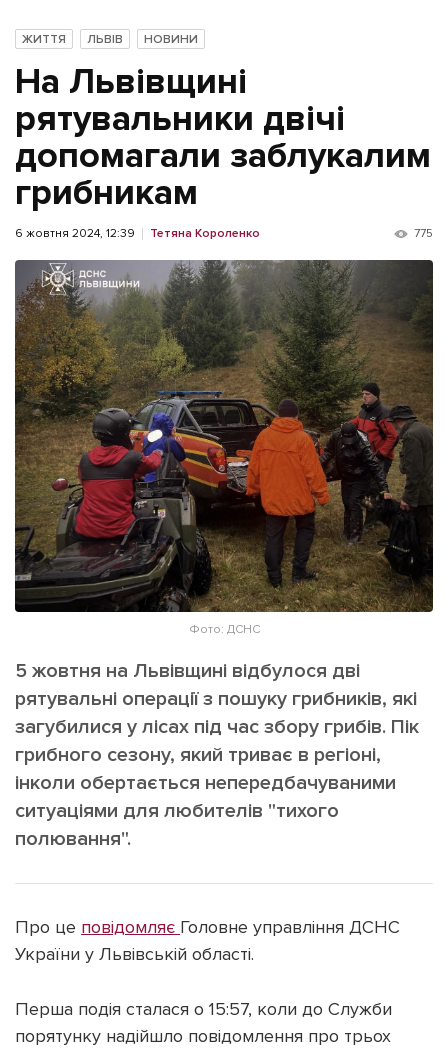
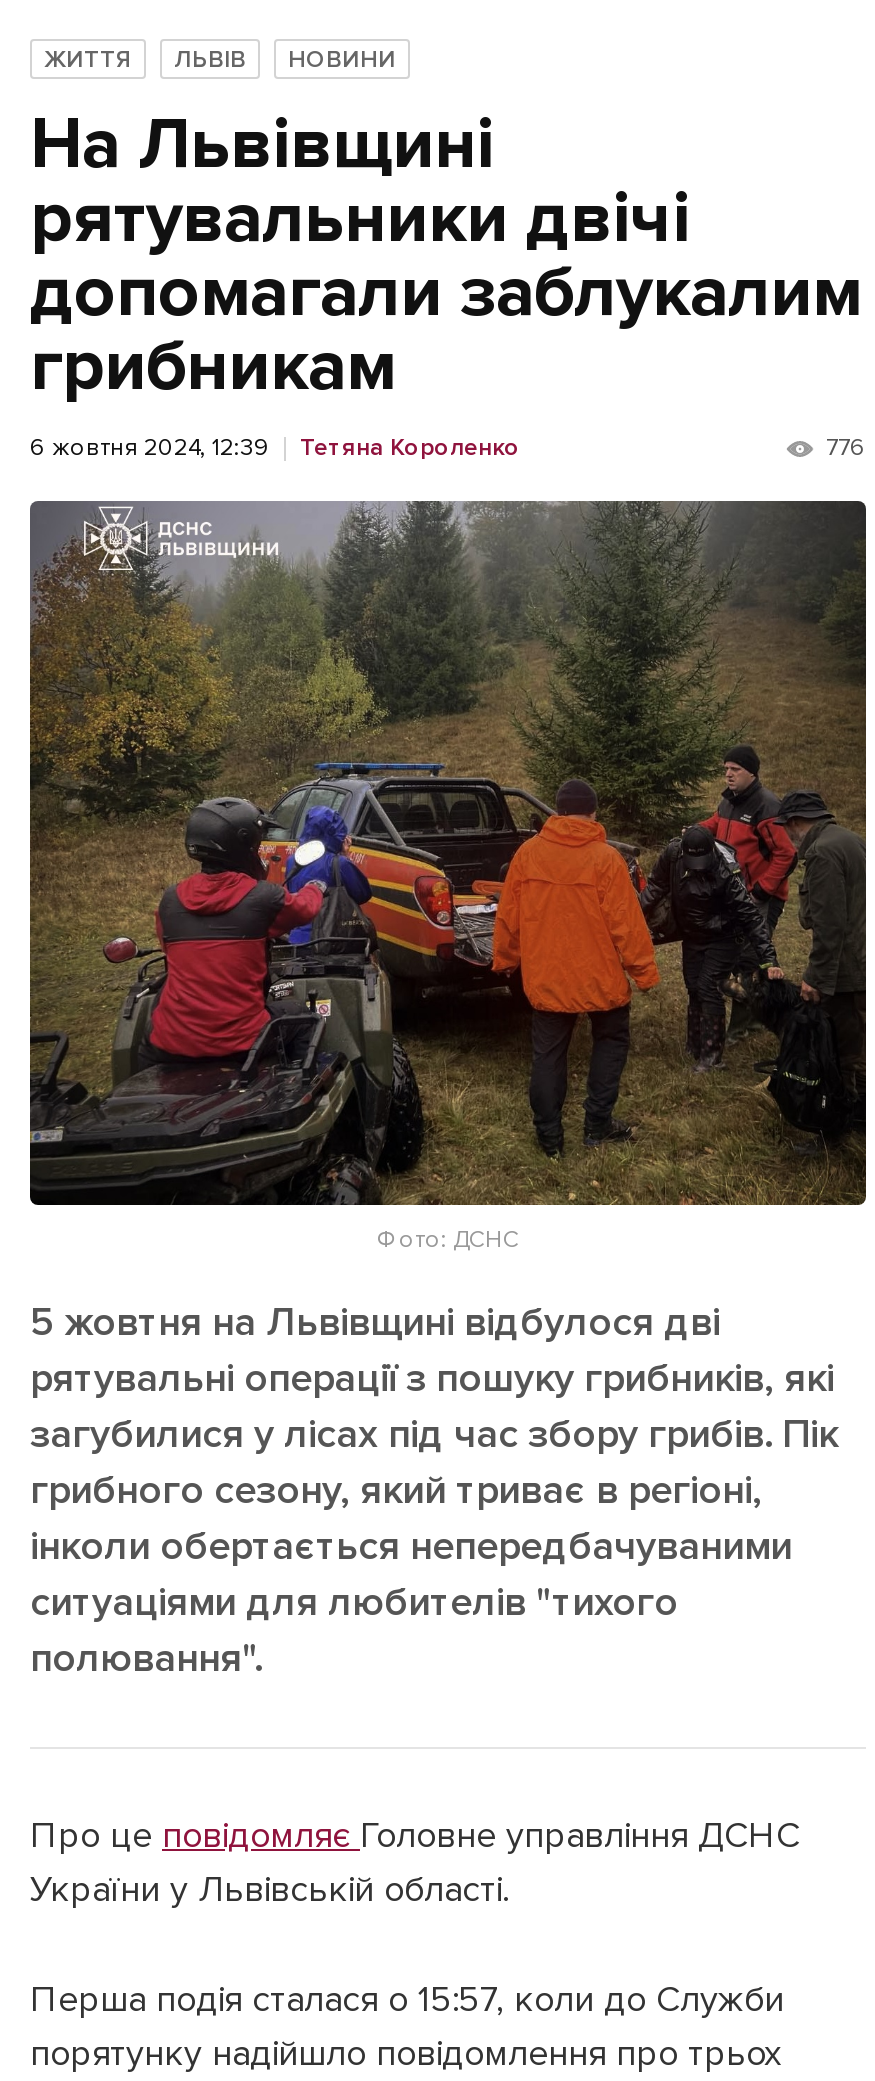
- 775
+ 776
